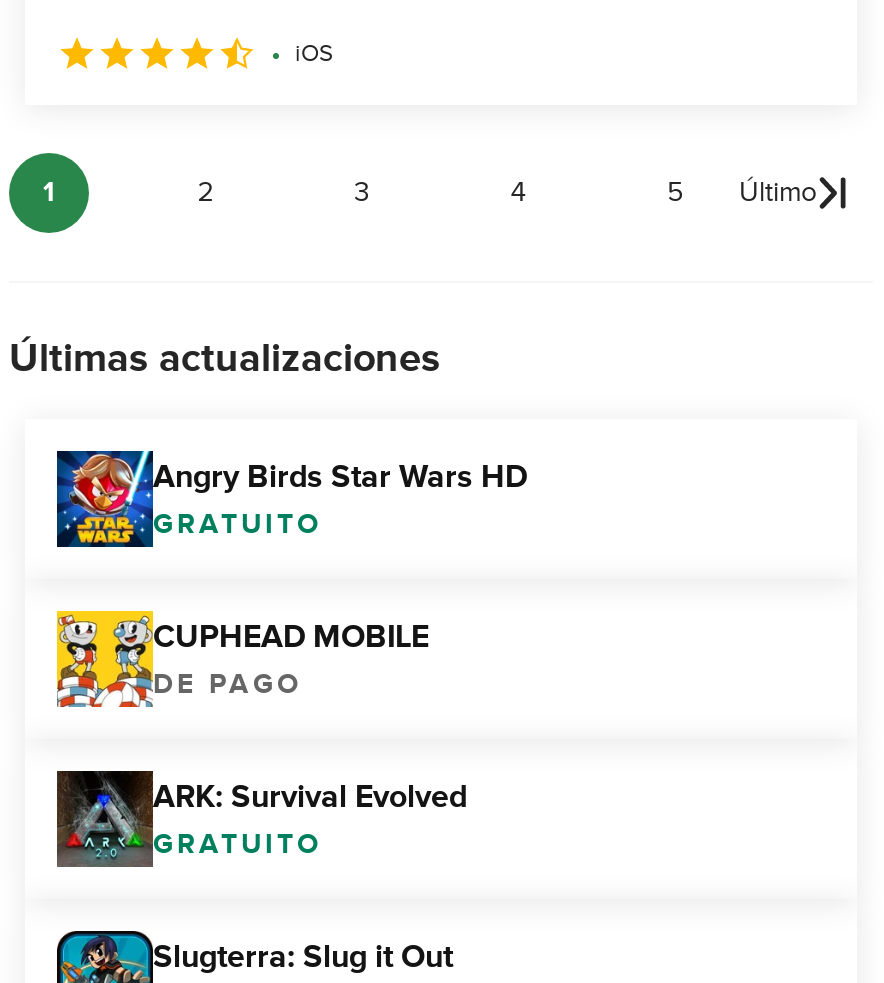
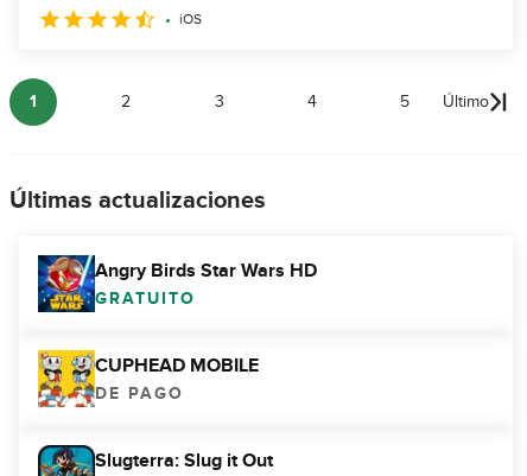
- [image]
- ARK: Survival Evolved
- GRATUITO
